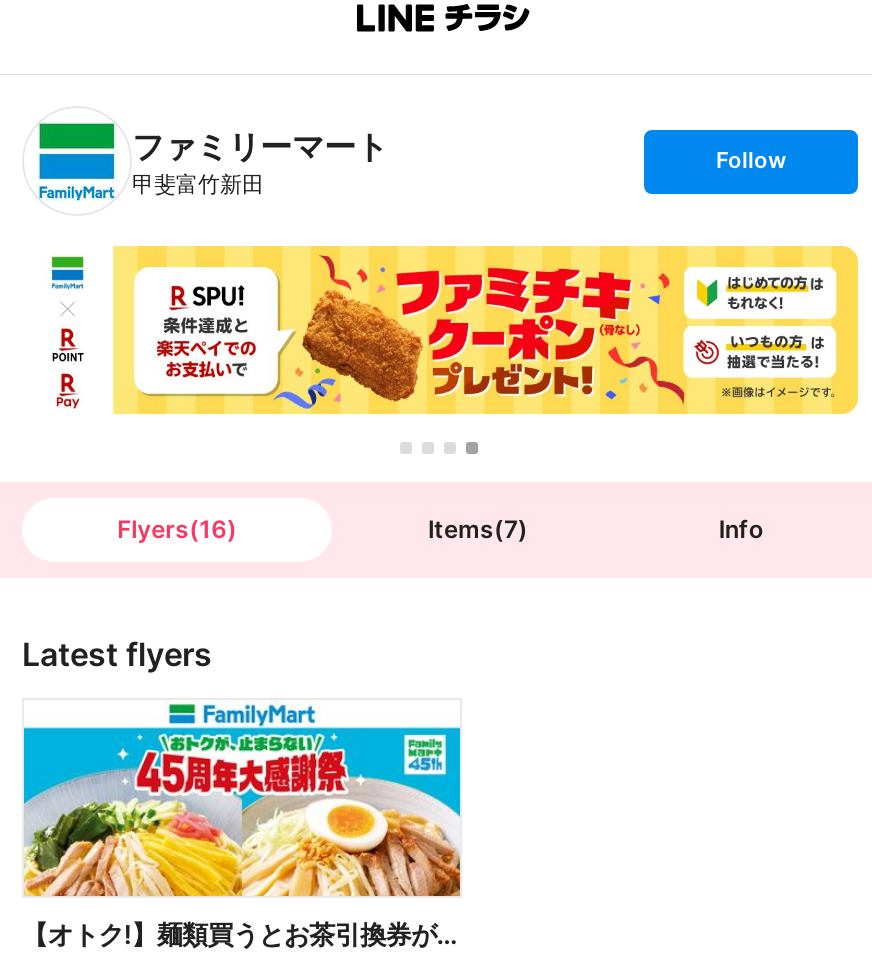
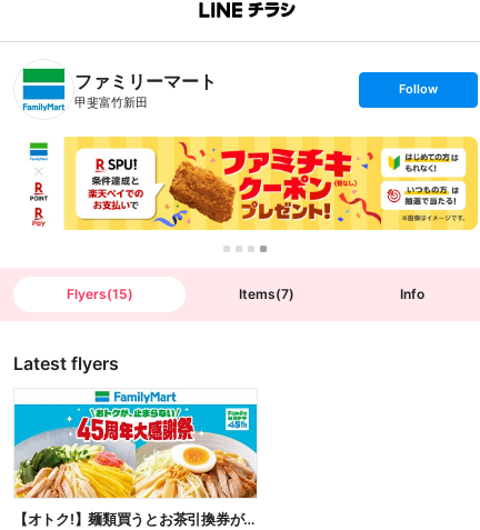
- Flyers(16)
+ Flyers(15)
